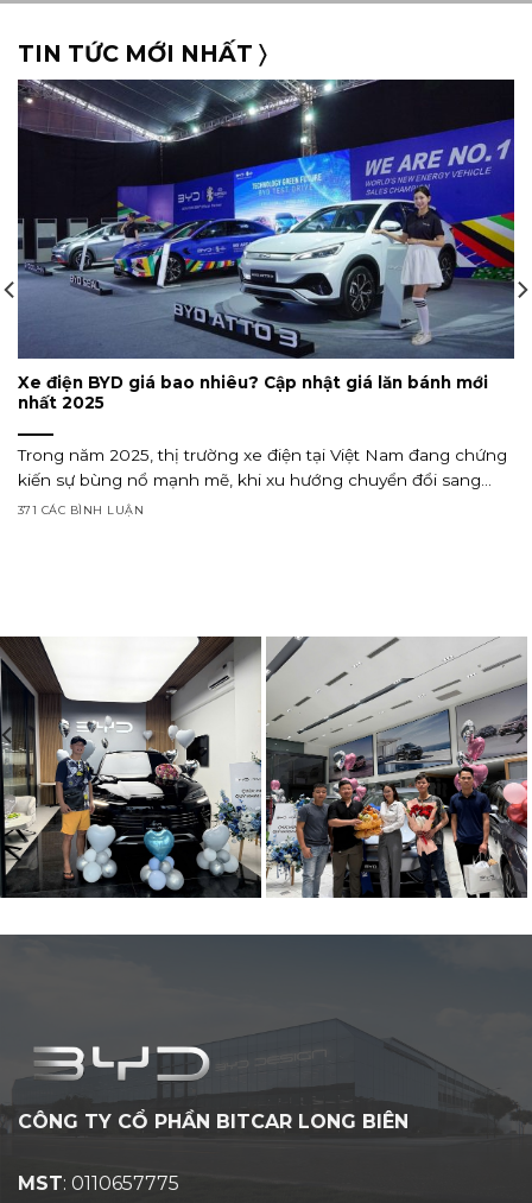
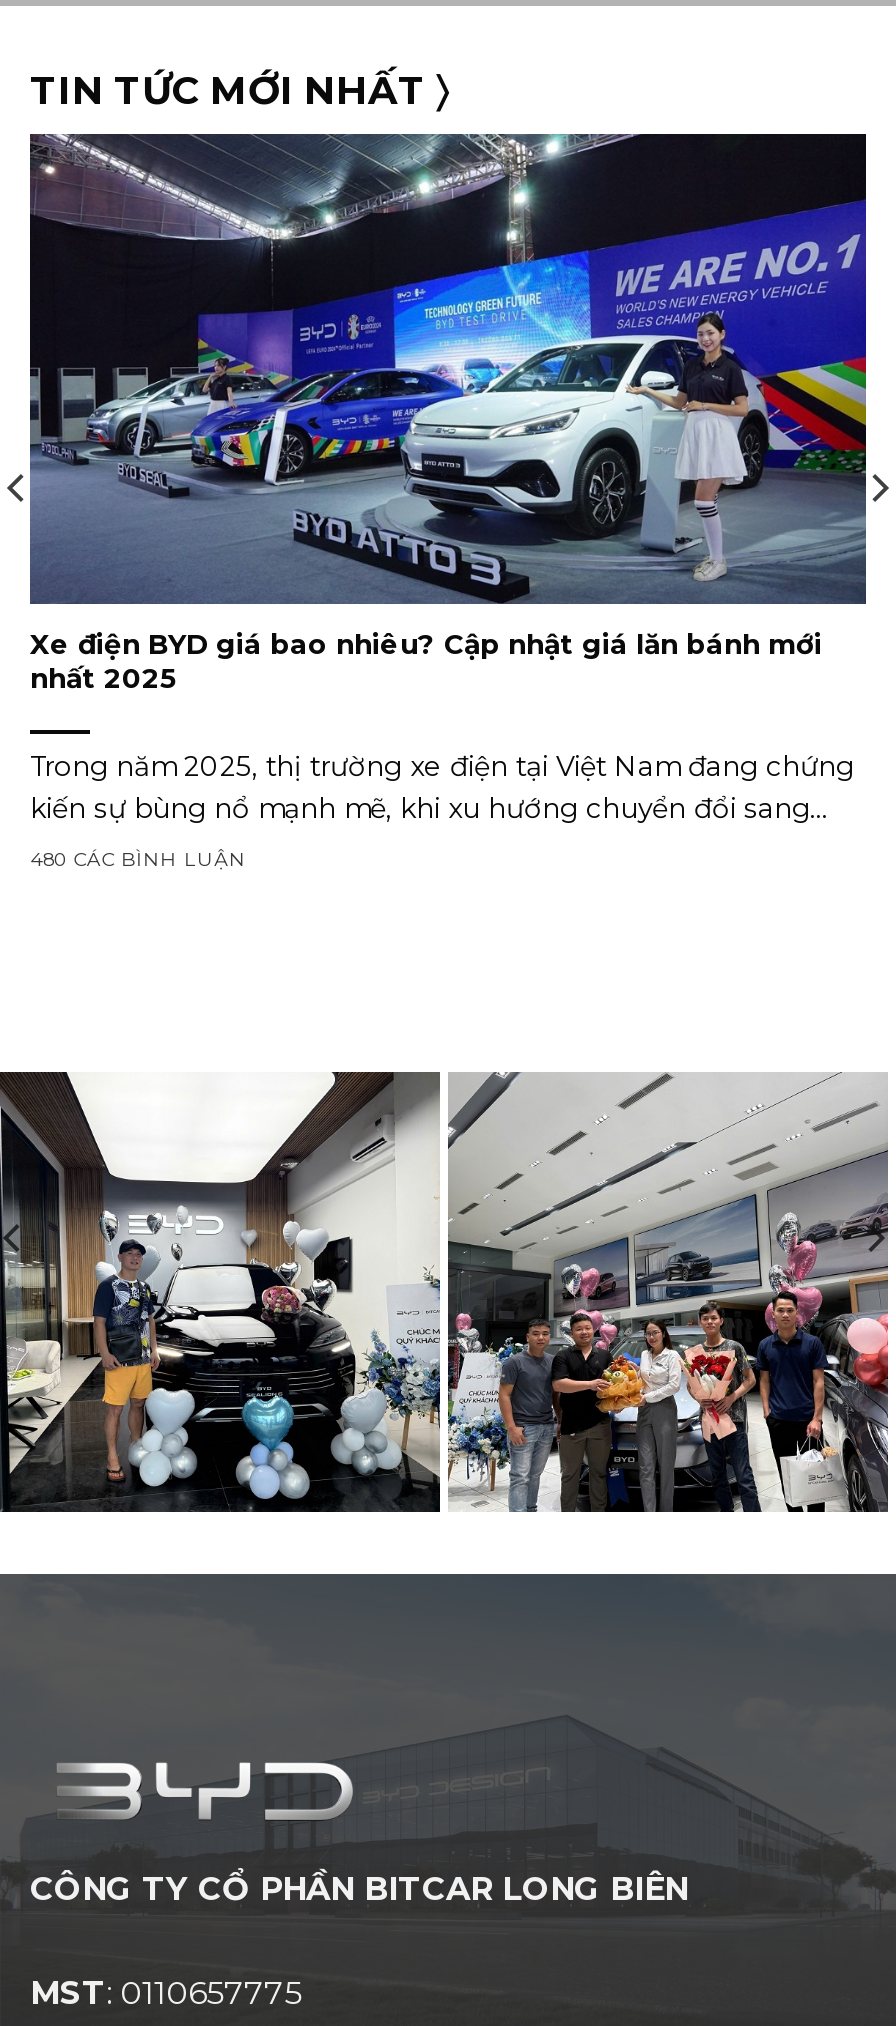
- 371 CÁC BÌNH LUẬN
+ 480 CÁC BÌNH LUẬN
